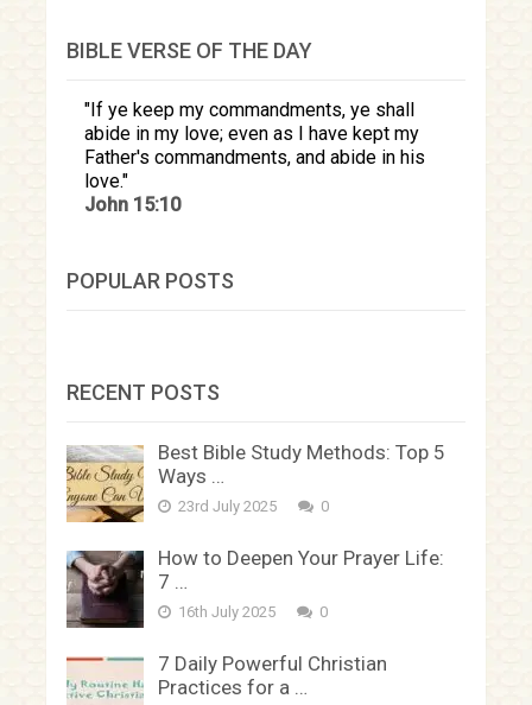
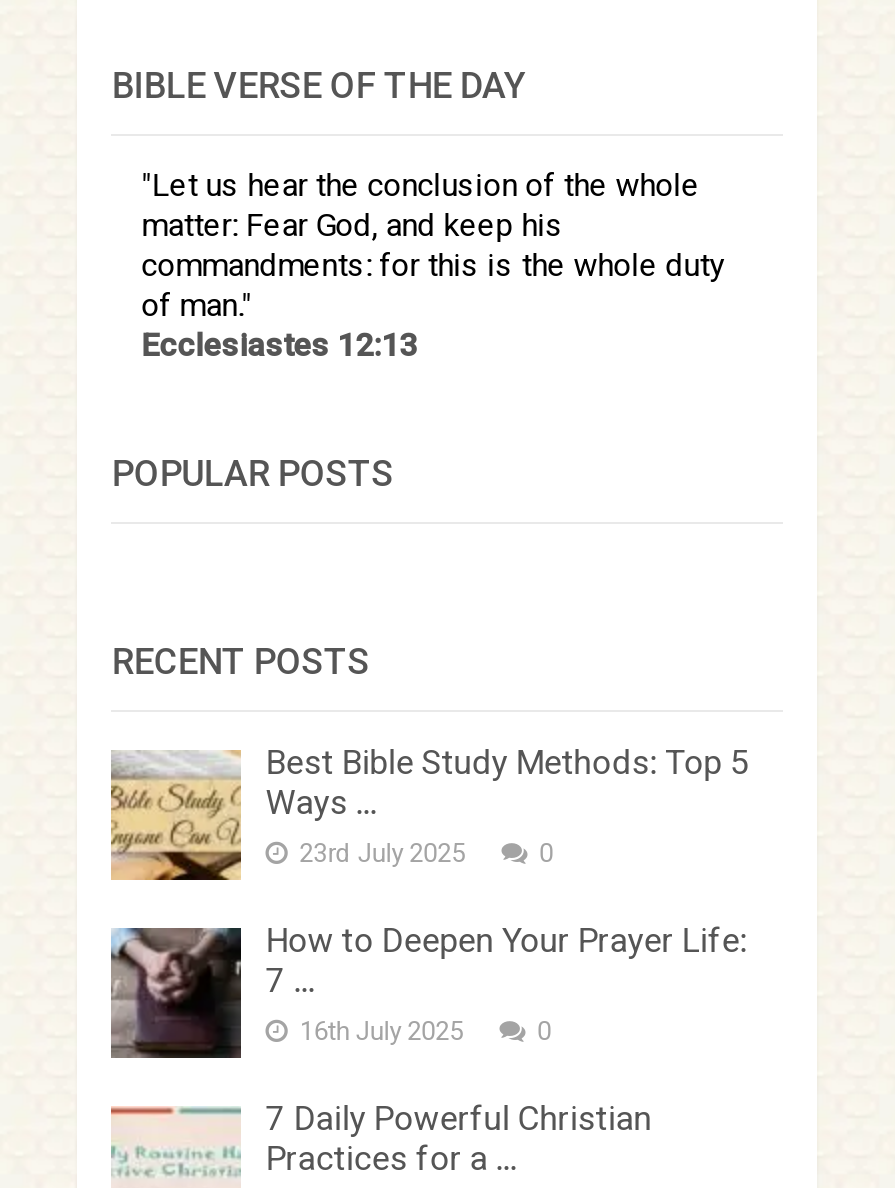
- If ye keep my commandments, ye shall
- abide in my love; even as I have kept my
- Father's commandments, and abide in his
- love.
- John 15:10
+ Let us hear the conclusion of the whole
+ matter: Fear God, and keep his
+ commandments: for this is the whole duty
+ of man.
+ Ecclesiastes 12:13
